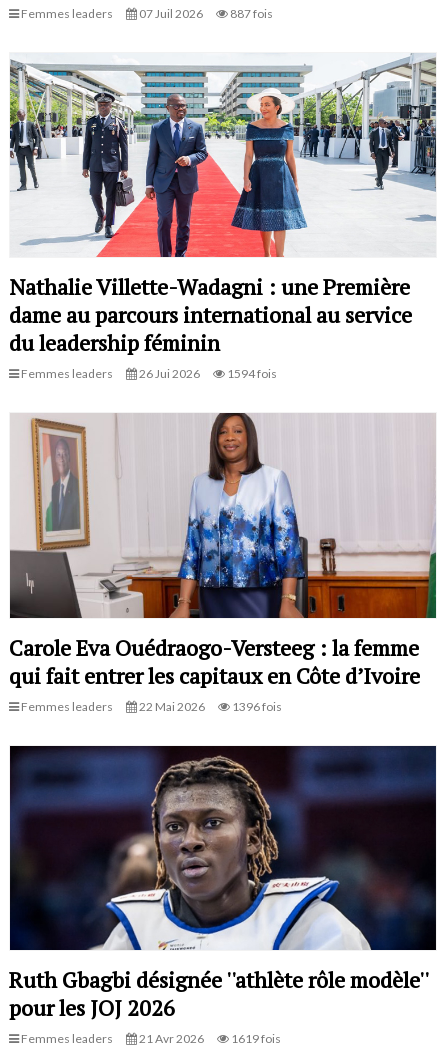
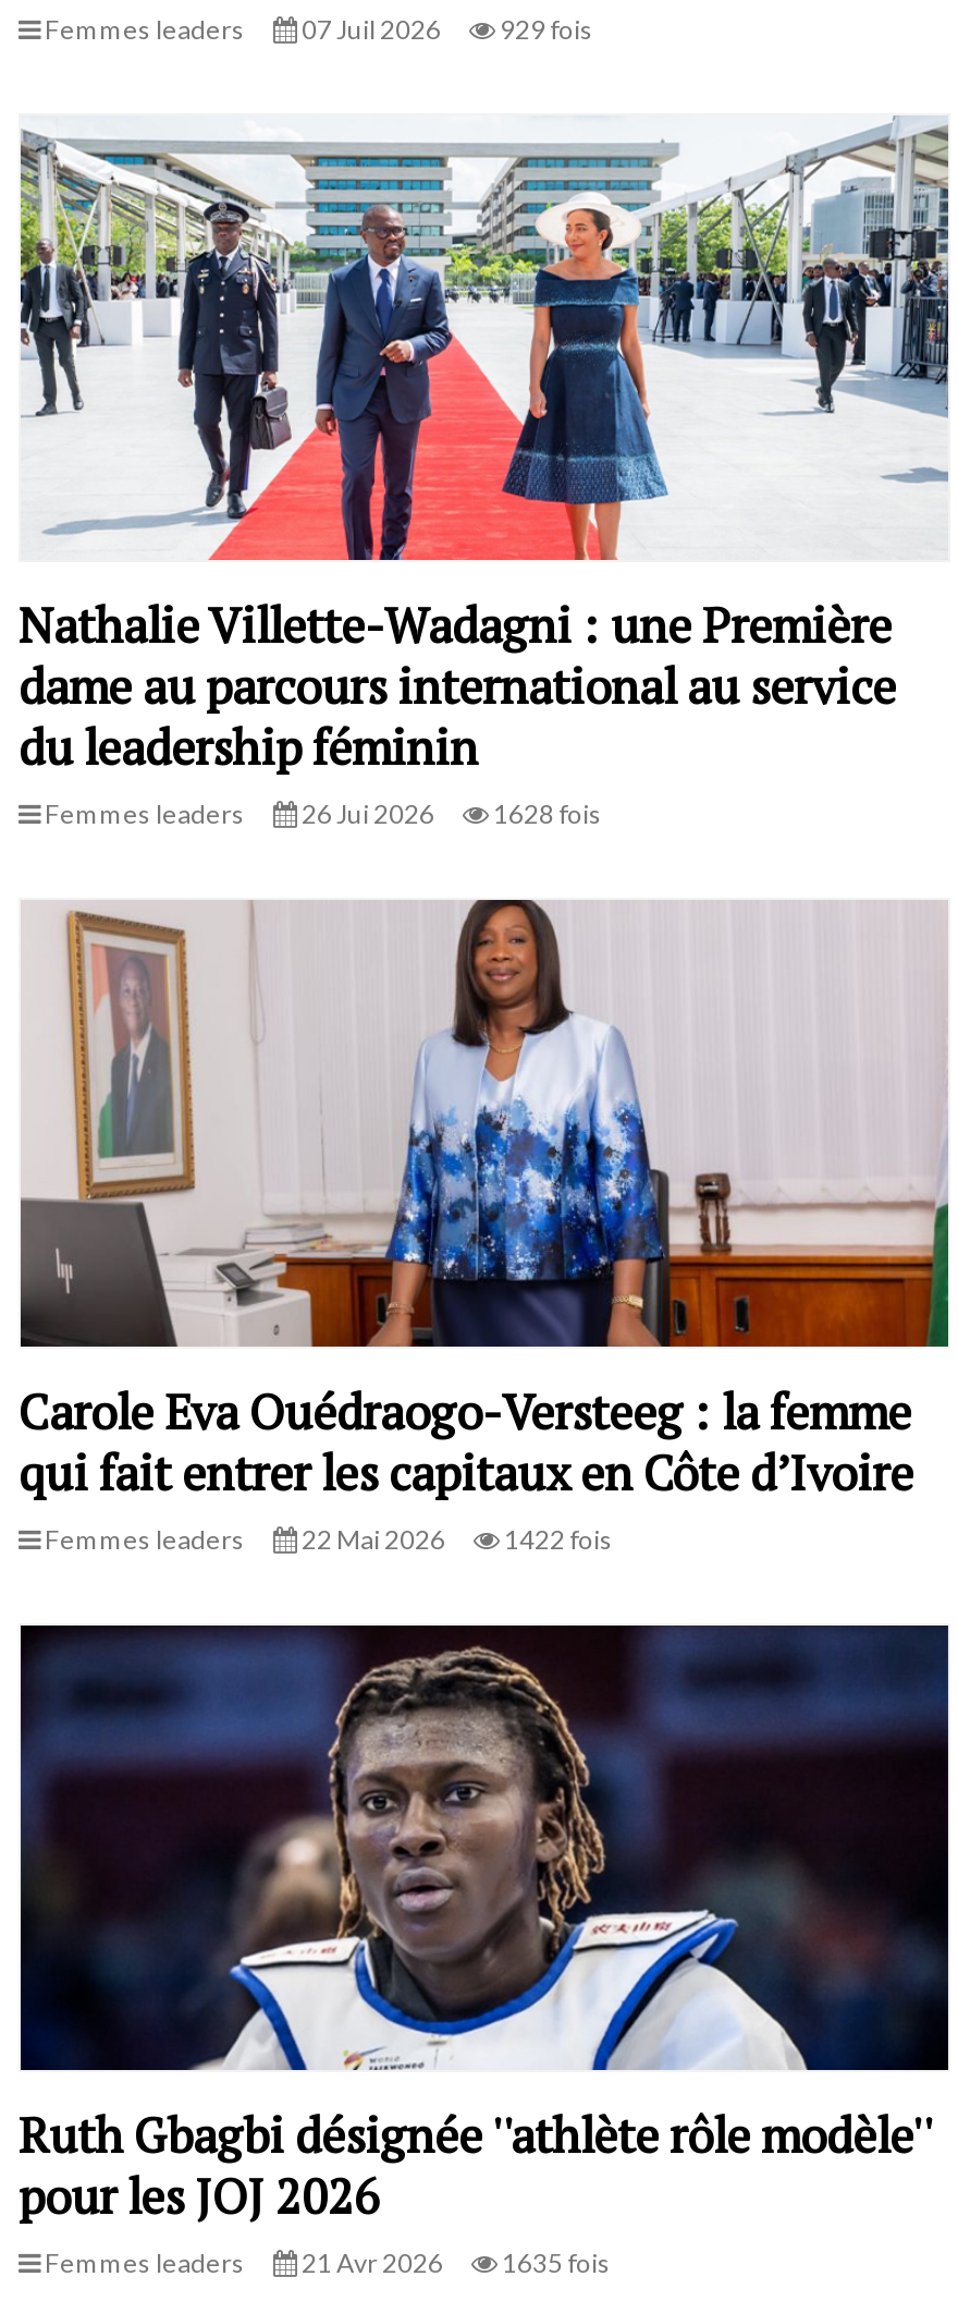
- Femmes leaders 07 Juil 2026 887 fois
+ Femmes leaders 07 Juil 2026 929 fois

- Femmes leaders 26 Jui 2026 1594 fois
+ Femmes leaders 26 Jui 2026 1628 fois

- Femmes leaders 22 Mai 2026 1396 fois
+ Femmes leaders 22 Mai 2026 1422 fois

- Femmes leaders 21 Avr 2026 1619 fois
+ Femmes leaders 21 Avr 2026 1635 fois
